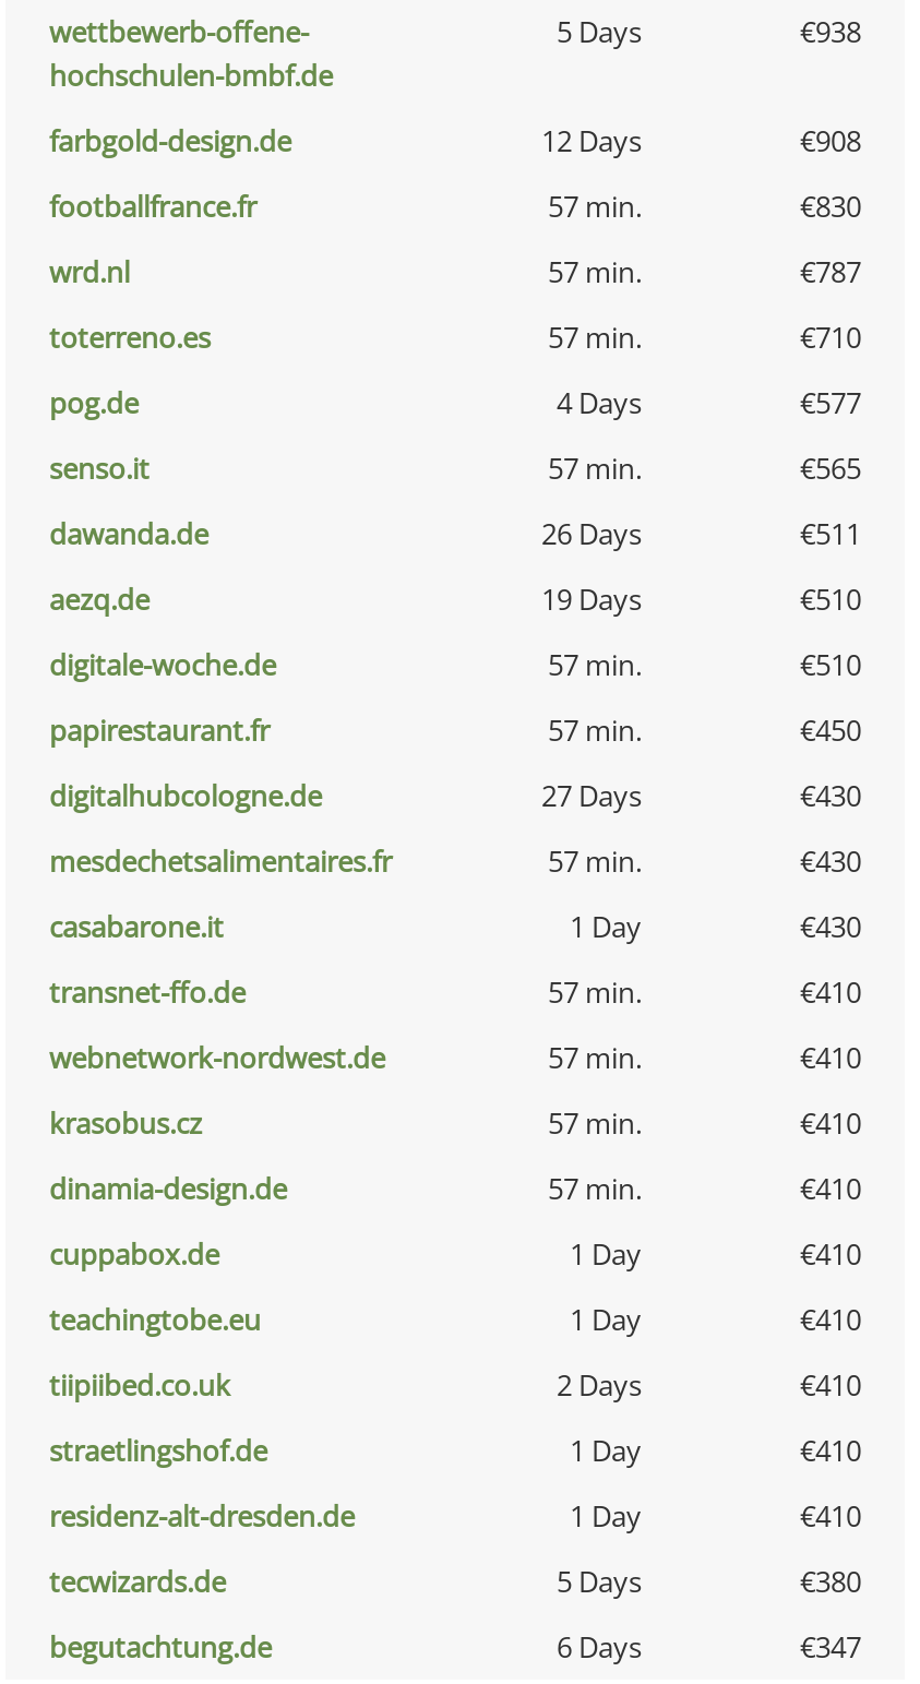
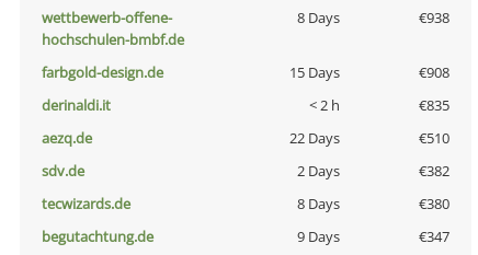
- 5 Days
+ 8 Days

- 12 Days
+ 15 Days

- footballfrance.fr
- 57 min.
- €830
- wrd.nl
- 57 min.
- €787
- toterreno.es
- 57 min.
- €710
- pog.de
- 4 Days
- €577
- senso.it
- 57 min.
- €565
- dawanda.de
- 26 Days
- €511
+ derinaldi.it
+ < 2 h
+ €835

- 19 Days
+ 22 Days

- digitale-woche.de
- 57 min.
- €510
- papirestaurant.fr
- 57 min.
- €450
- digitalhubcologne.de
- 27 Days
- €430
- mesdechetsalimentaires.fr
- 57 min.
- €430
- casabarone.it
- 1 Day
- €430
- transnet-ffo.de
- 57 min.
- €410
- webnetwork-nordwest.de
- 57 min.
- €410
- krasobus.cz
- 57 min.
- €410
- dinamia-design.de
- 57 min.
- €410
- cuppabox.de
- 1 Day
- €410
- teachingtobe.eu
- 1 Day
- €410
- tiipiibed.co.uk
+ sdv.de

- €410
- straetlingshof.de
- 1 Day
- €410
- residenz-alt-dresden.de
- 1 Day
- €410
+ €382

- 5 Days
+ 8 Days

- 6 Days
+ 9 Days
